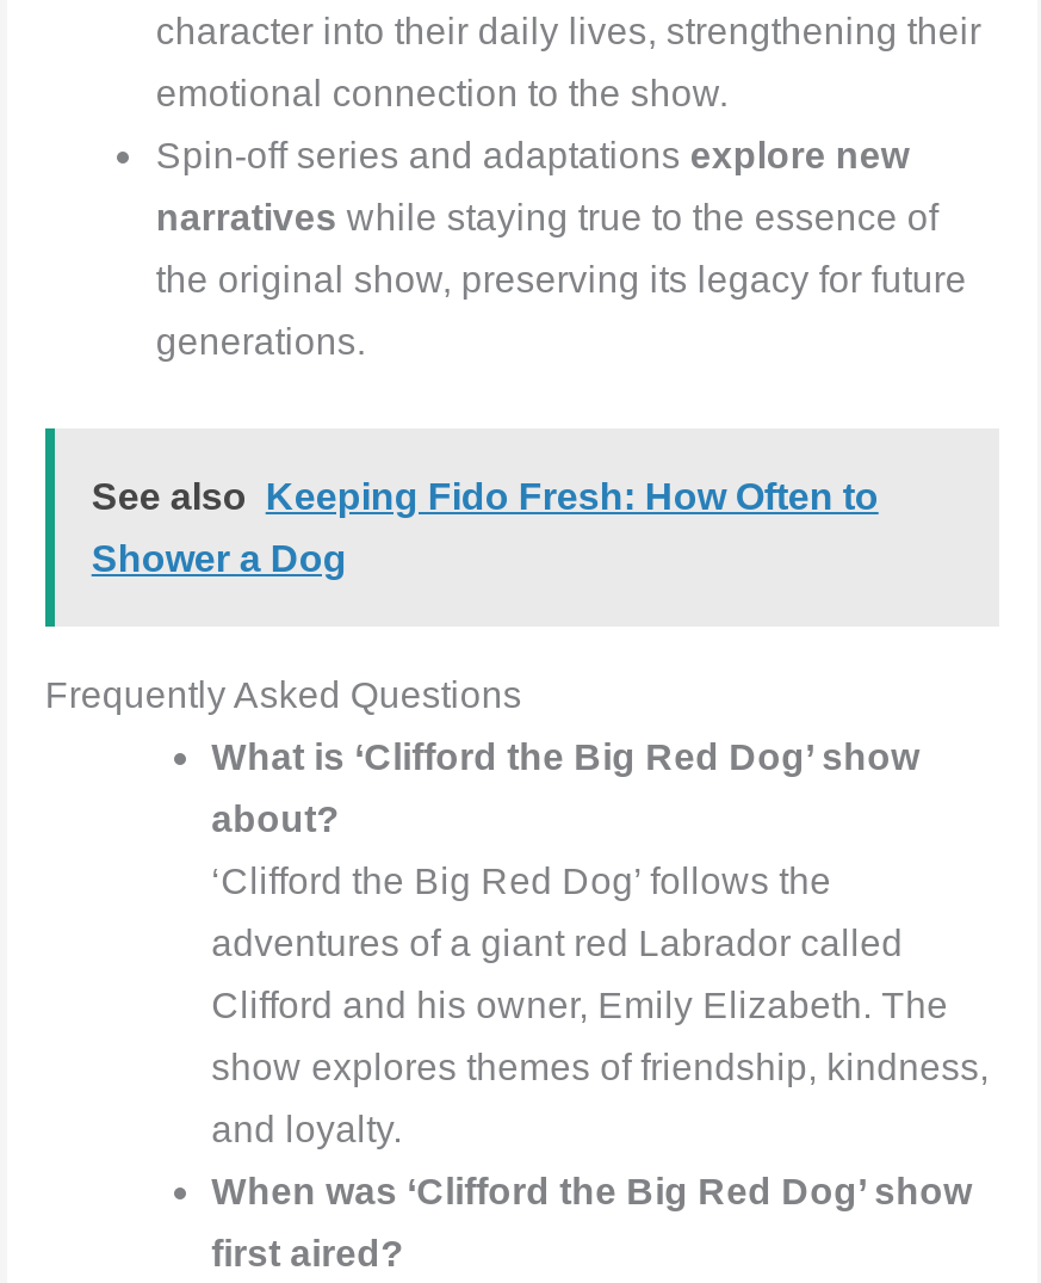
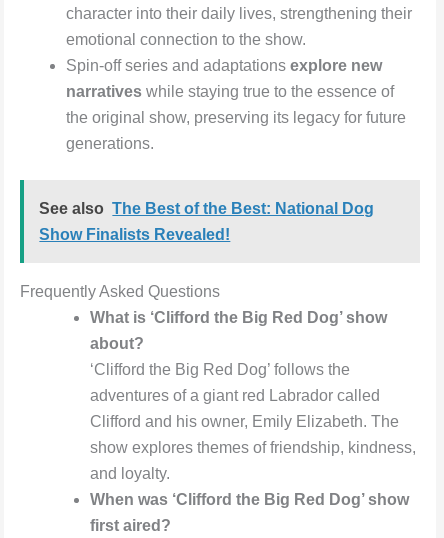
- See also Keeping Fido Fresh: How Often to
+ See also The Best of the Best: National Dog

- Shower a Dog
+ Show Finalists Revealed!
